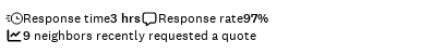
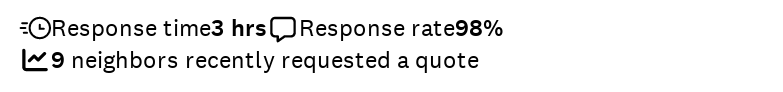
- Response rate97%
+ Response rate98%
